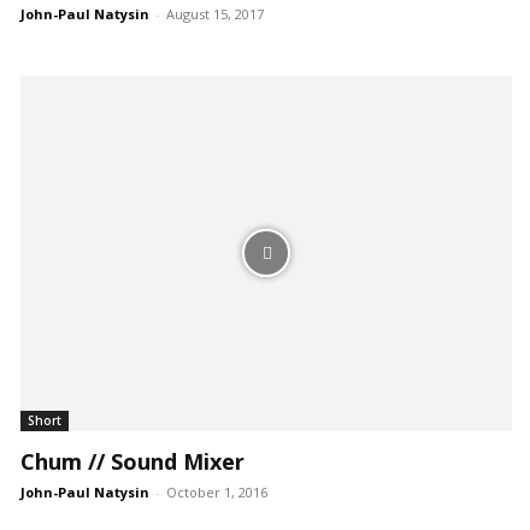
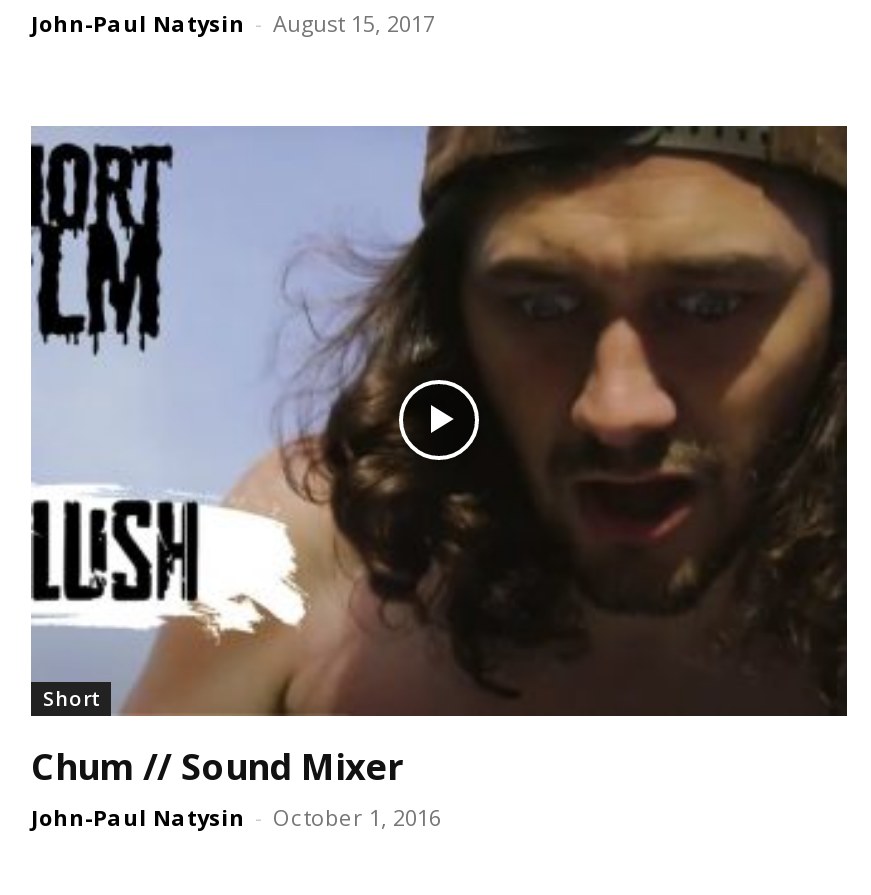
+ [image]
